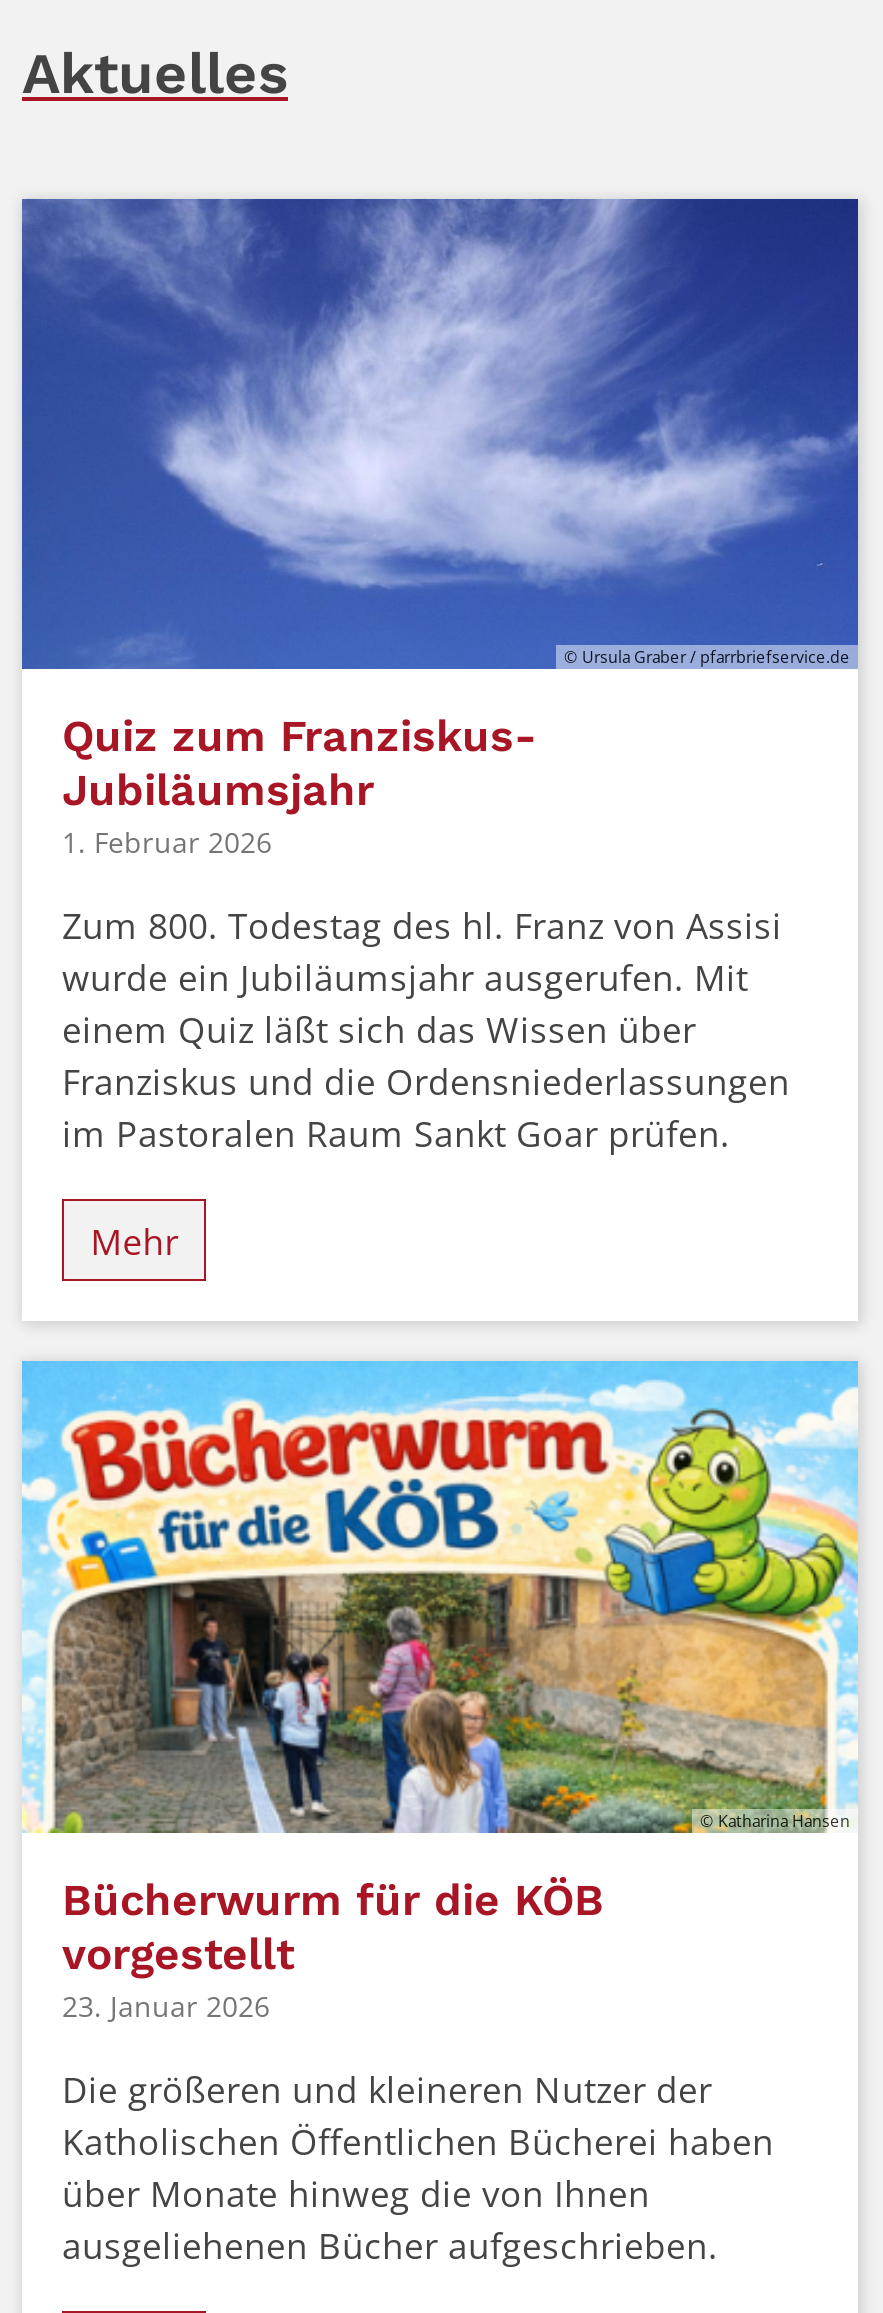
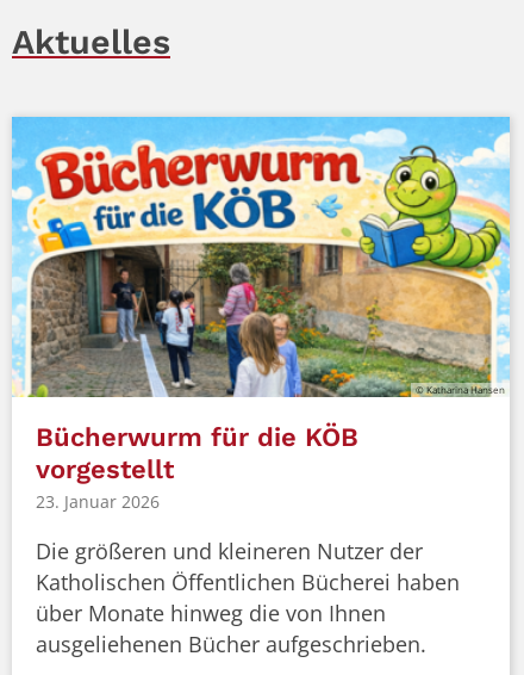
- [image]
- © Ursula Graber / pfarrbriefservice.de
- Quiz zum Franziskus-
- Jubiläumsjahr
- 1. Februar 2026
- Zum 800. Todestag des hl. Franz von Assisi
- wurde ein Jubiläumsjahr ausgerufen. Mit
- einem Quiz läßt sich das Wissen über
- Franziskus und die Ordensniederlassungen
- im Pastoralen Raum Sankt Goar prüfen.
- Mehr
